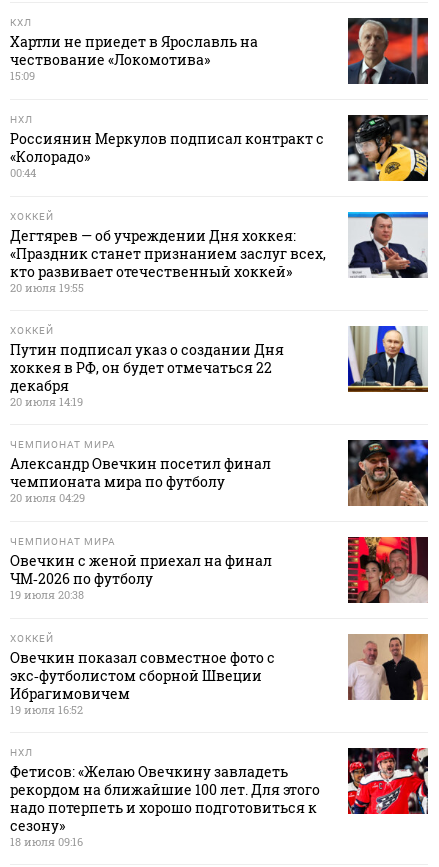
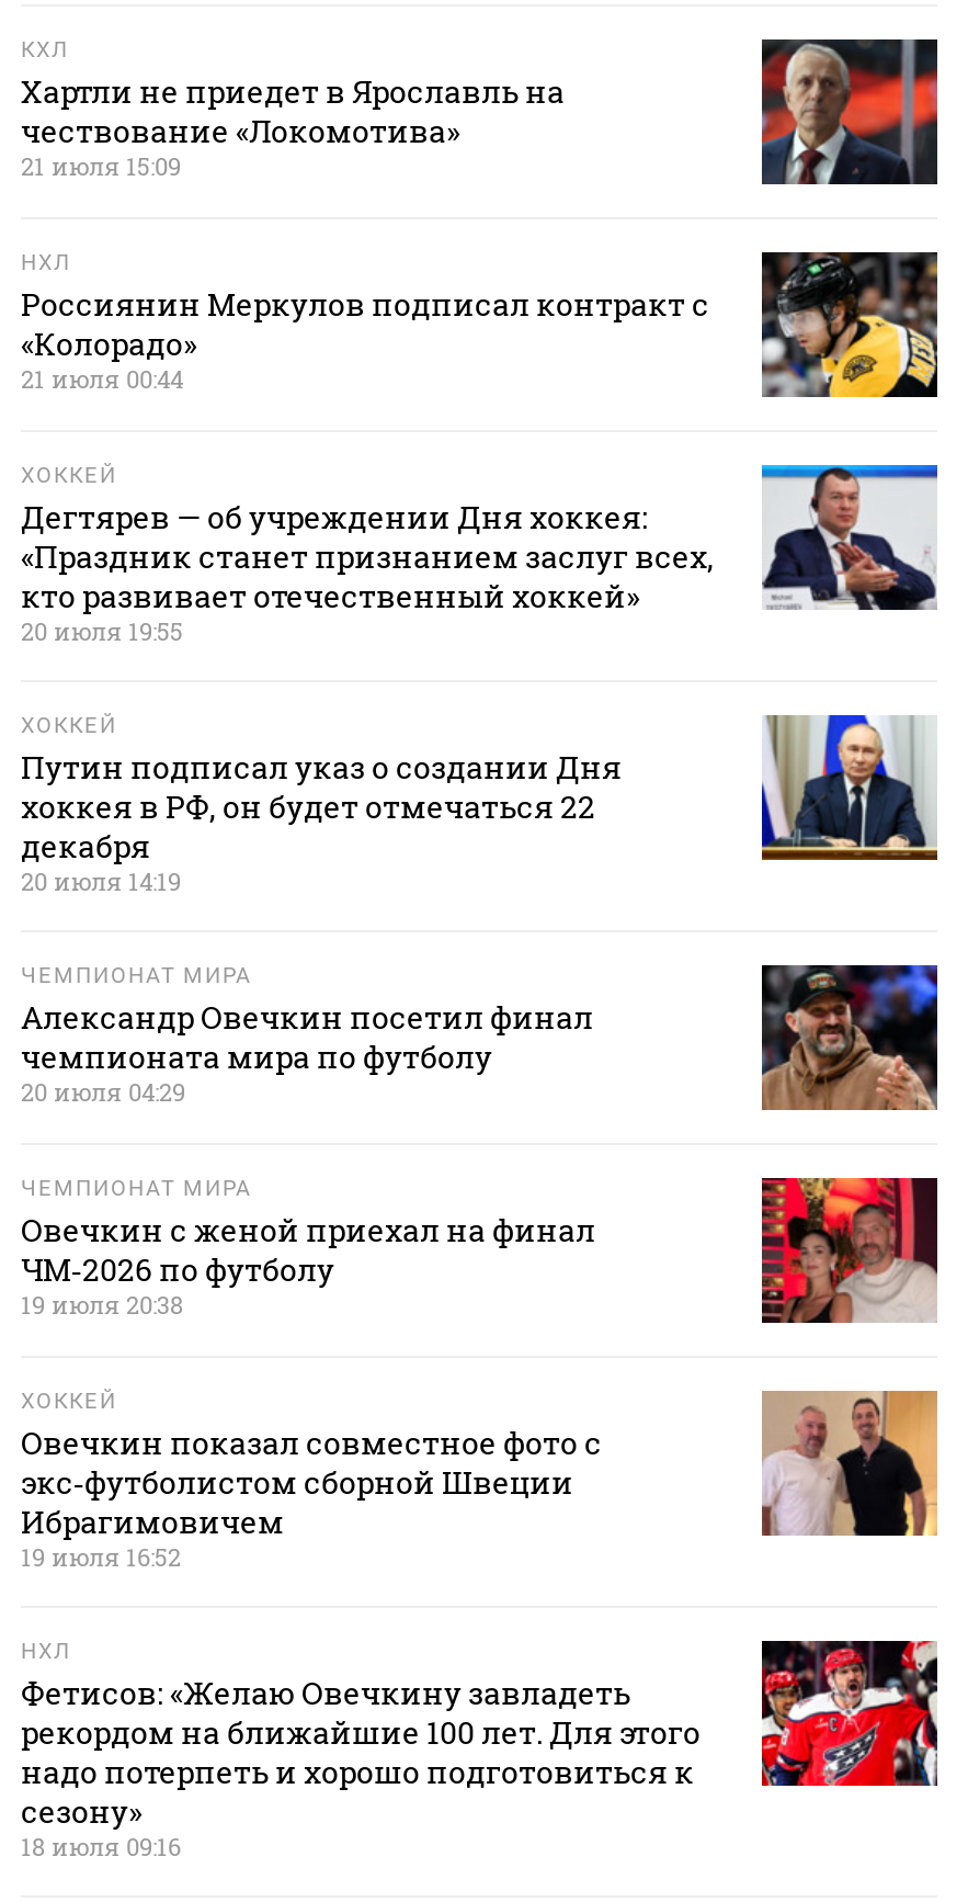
- 15:09
+ 21 июля 15:09

- 00:44
+ 21 июля 00:44
